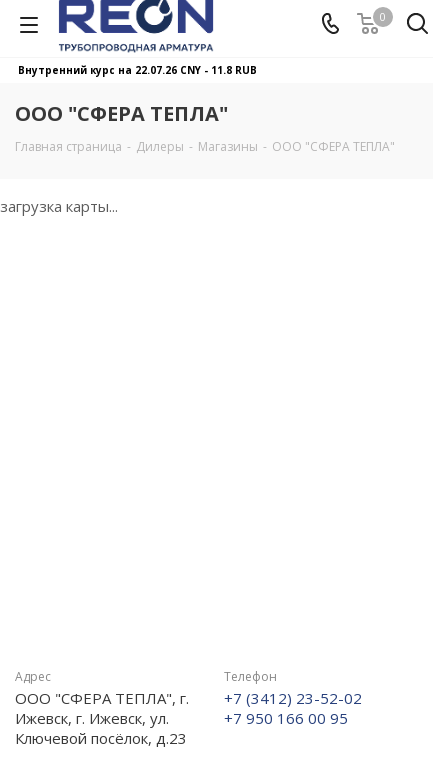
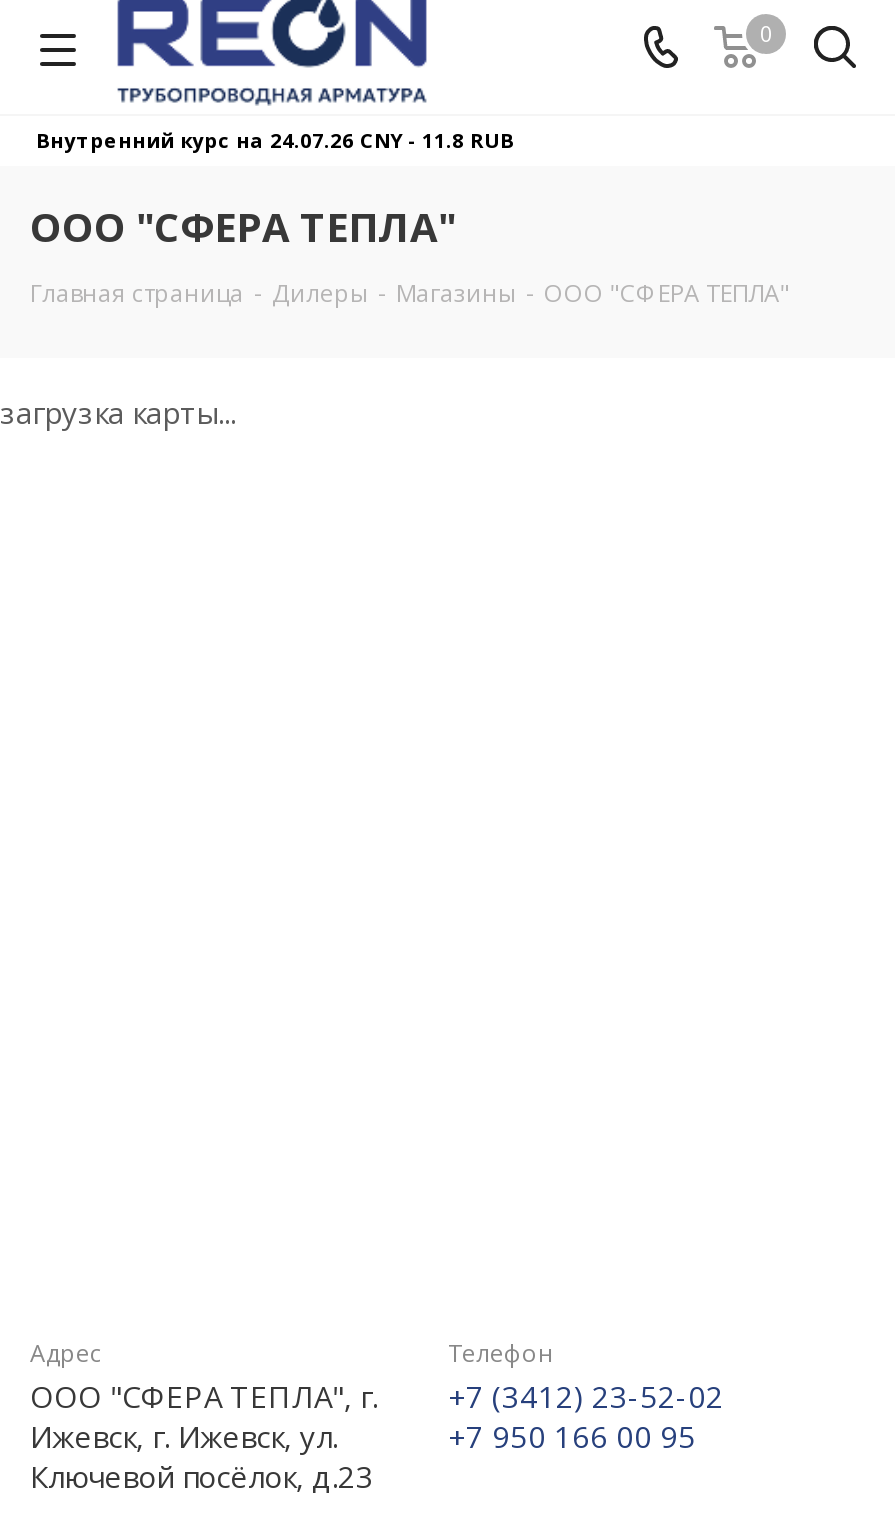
- Внутренний курс на 22.07.26 CNY - 11.8 RUB
+ Внутренний курс на 24.07.26 CNY - 11.8 RUB
